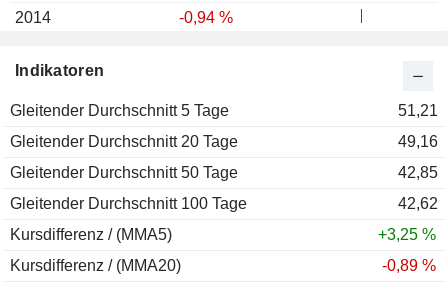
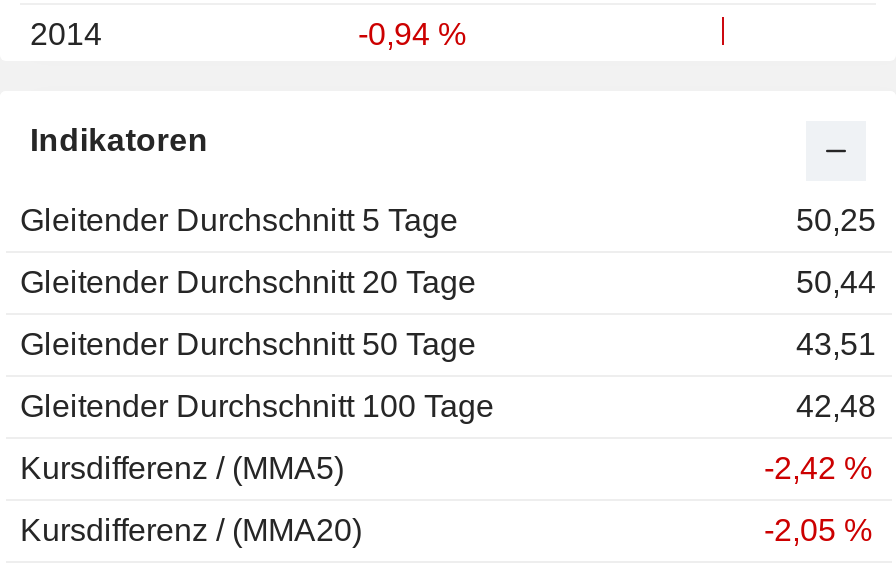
- 51,21
+ 50,25

- 49,16
+ 50,44

- 42,85
+ 43,51

- 42,62
+ 42,48

- +3,25 %
+ -2,42 %

- -0,89 %
+ -2,05 %
